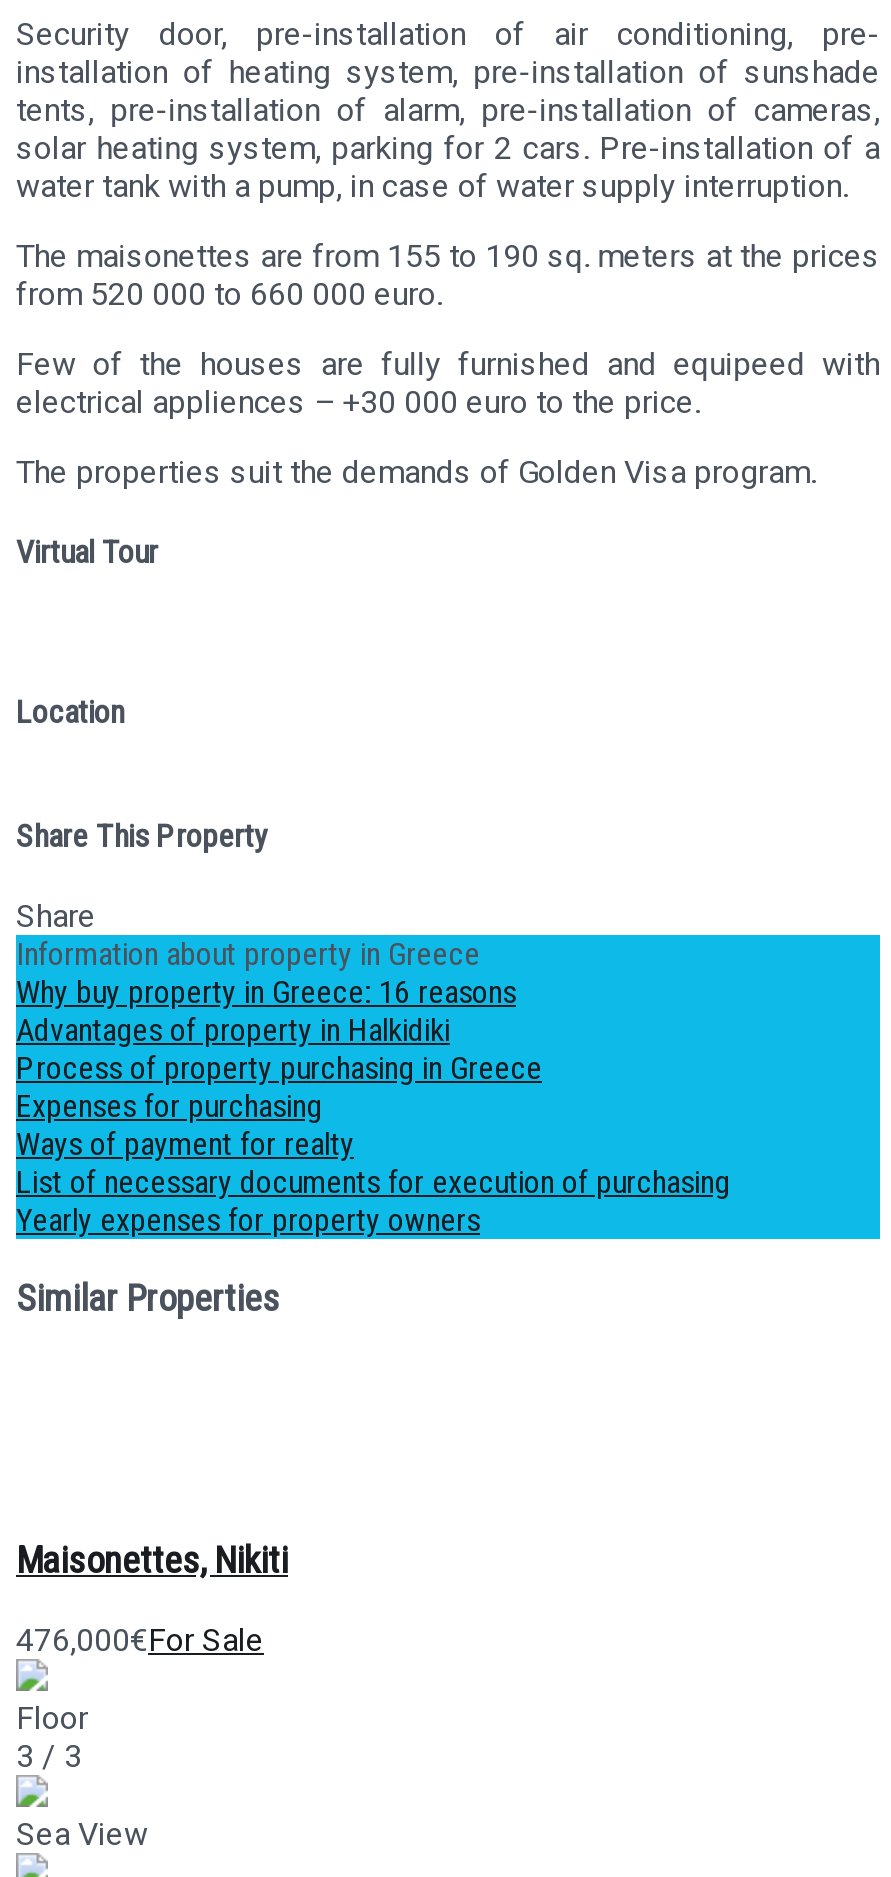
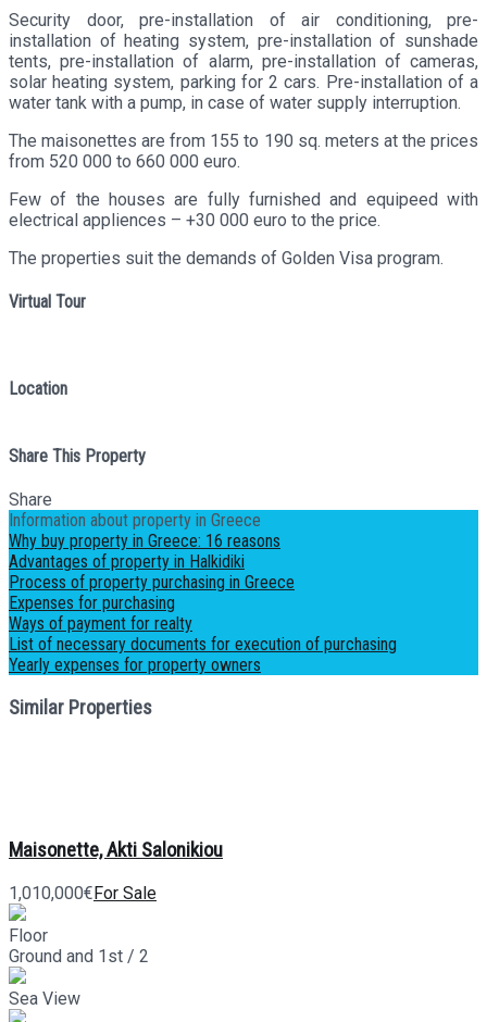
- Maisonettes, Nikiti
+ Maisonette, Akti Salonikiou

- 476,000€For Sale
+ 1,010,000€For Sale

- 3 / 3
+ Ground and 1st / 2
